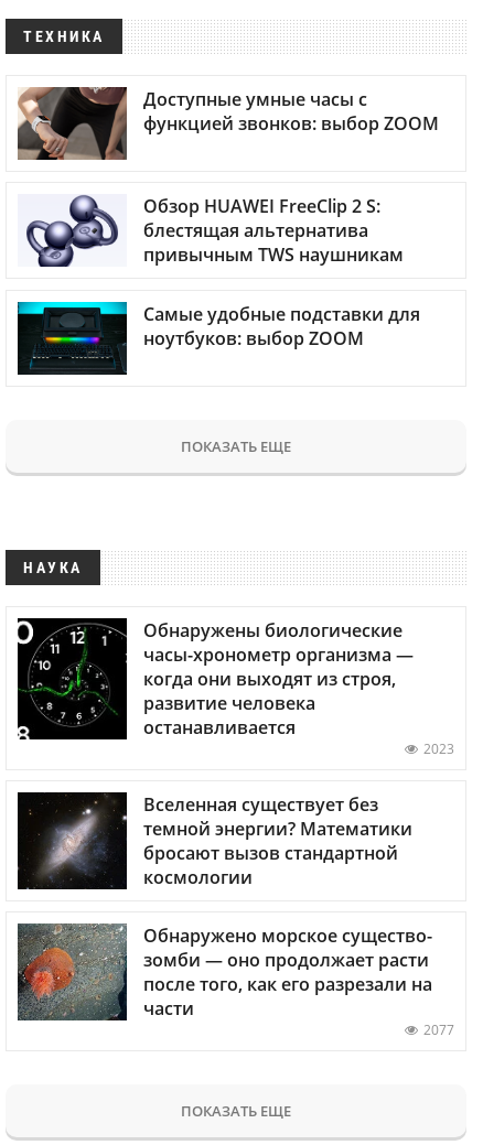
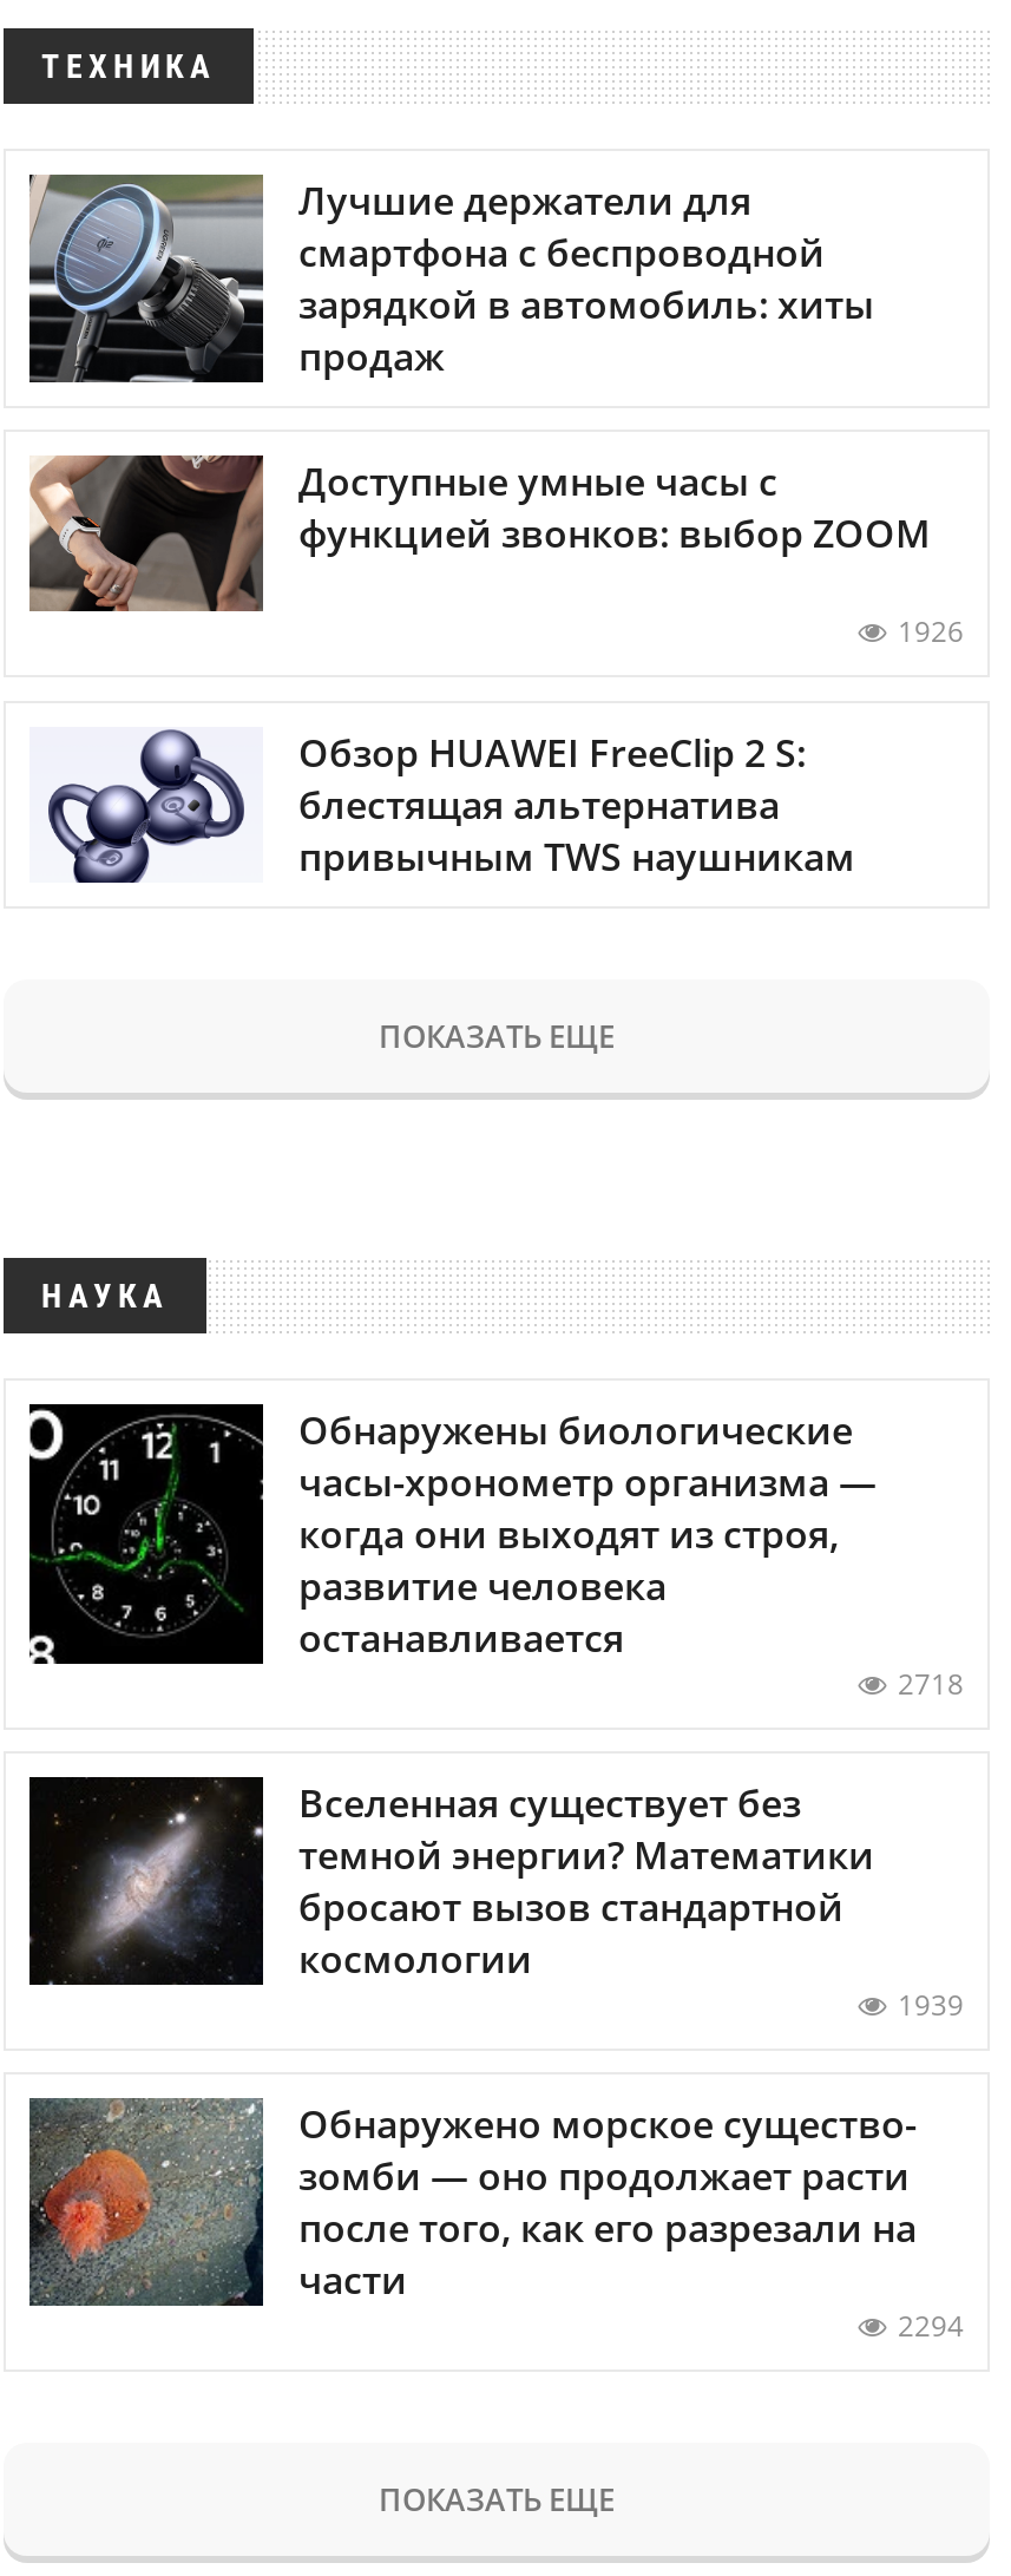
+ [image]
+ Лучшие держатели для
+ смартфона с беспроводной
+ зарядкой в автомобиль: хиты
+ продаж

moved down: [image] | Доступные умные часы с | функцией звонков: выбор ZOOM

+ 1926

moved down: [image] | Обзор HUAWEI FreeClip 2 S: | блестящая альтернатива | привычным TWS наушникам

- [image]
- Самые удобные подставки для
- ноутбуков: выбор ZOOM

- 2023
+ 2718

+ 1939

- 2077
+ 2294
